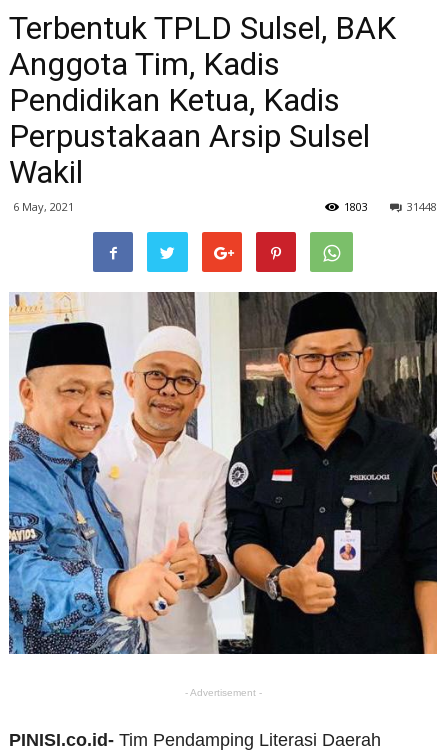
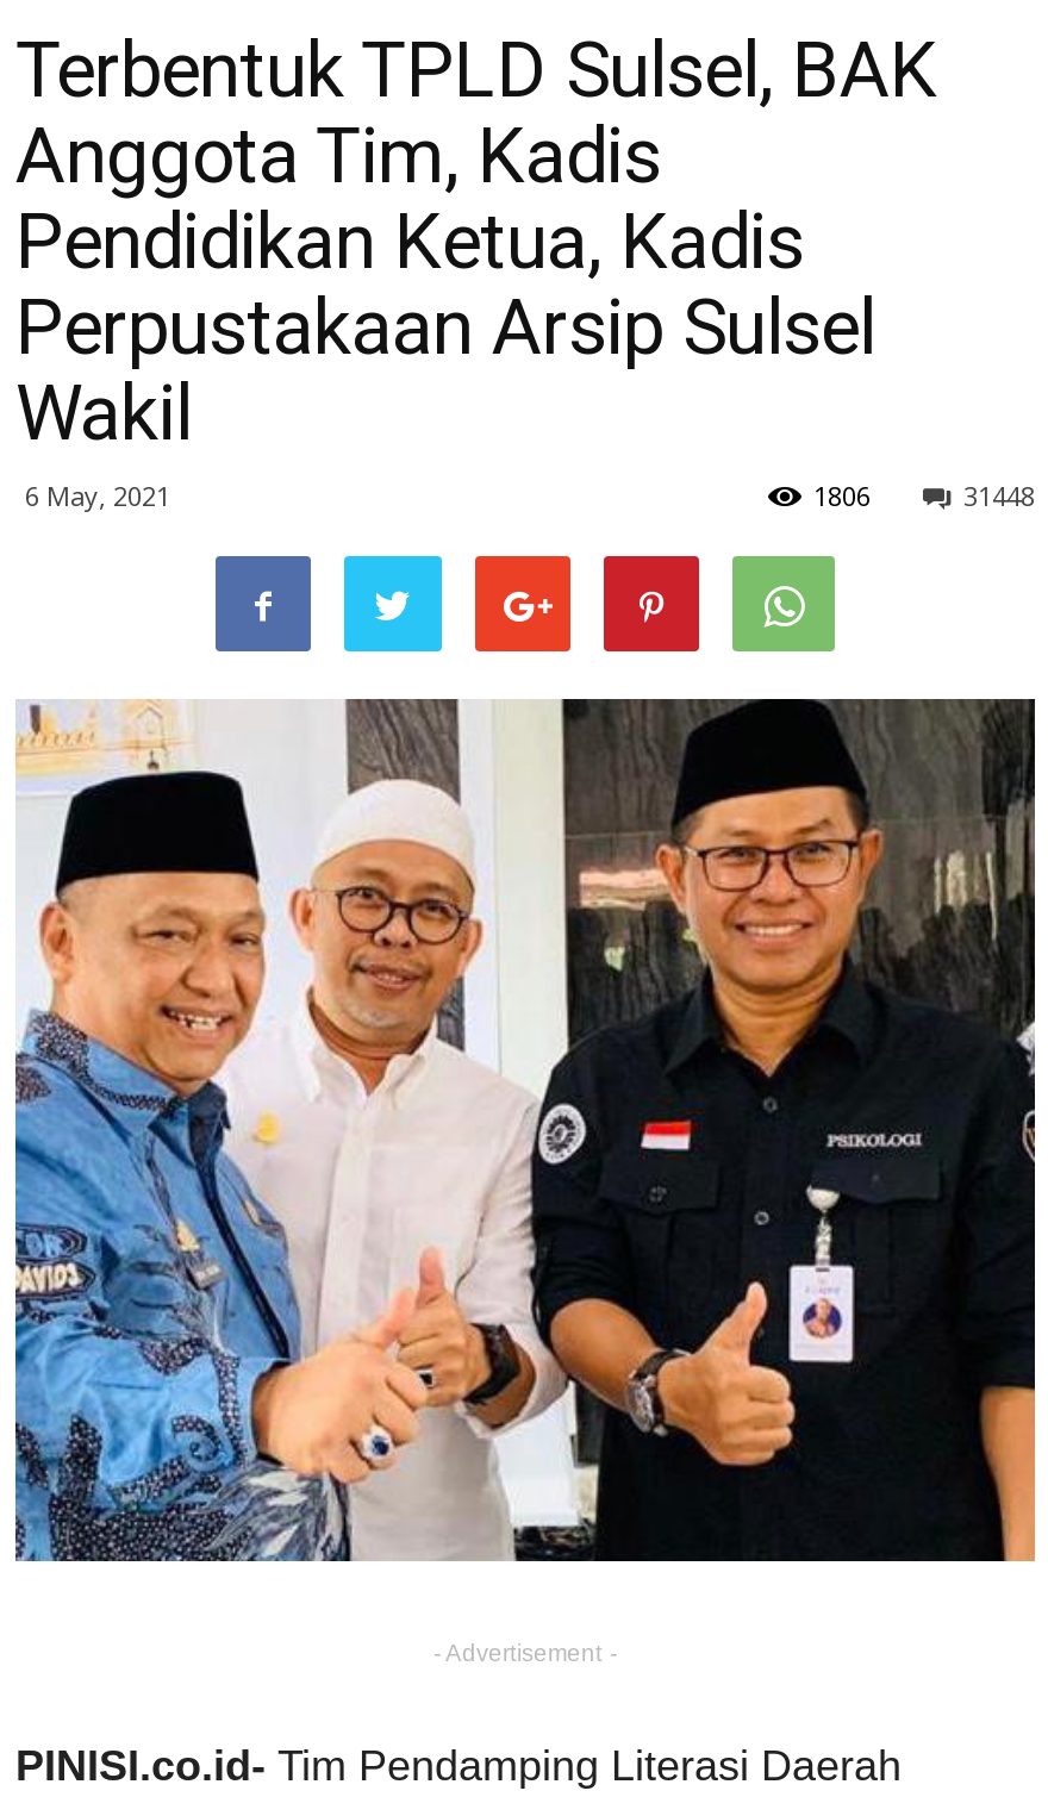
- 1803
+ 1806
